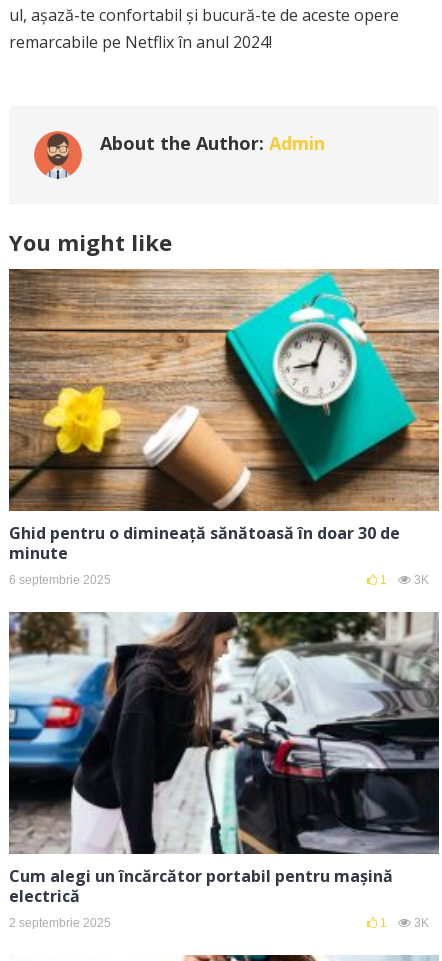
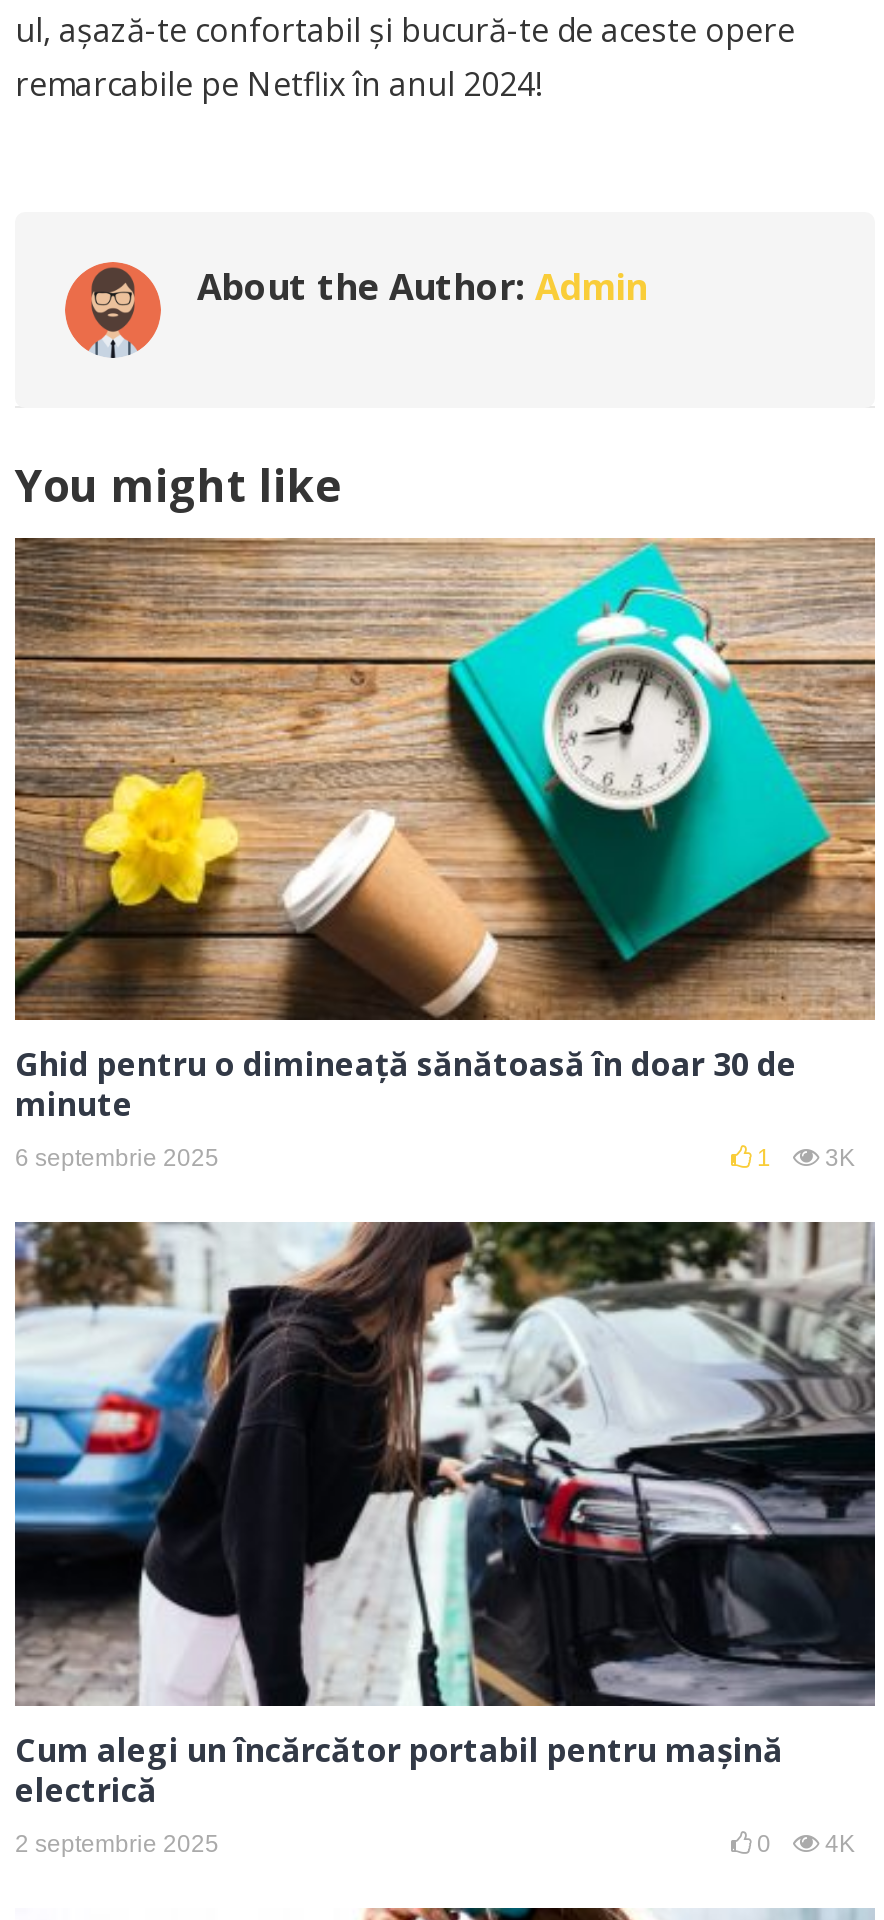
- 1
- 3K
+ 0
+ 4K
